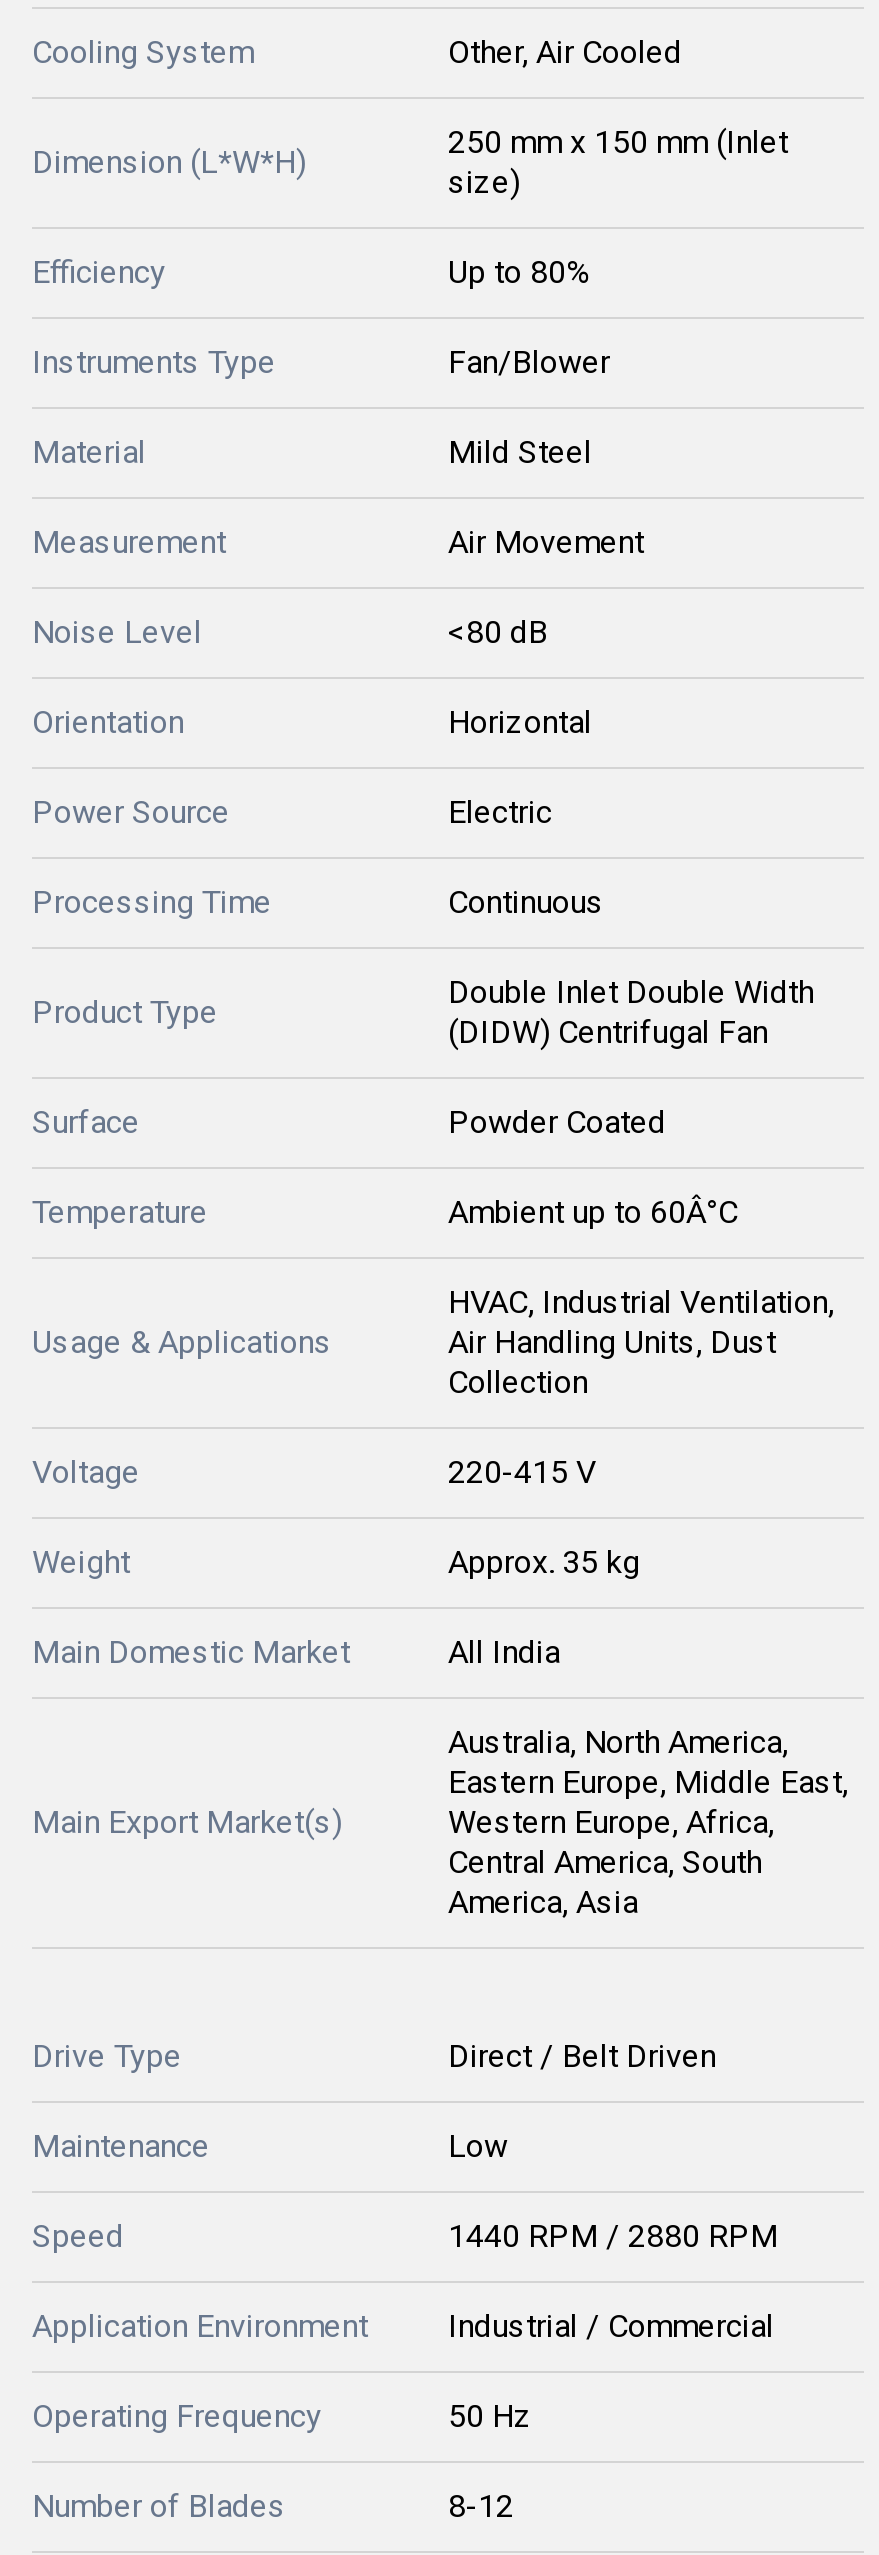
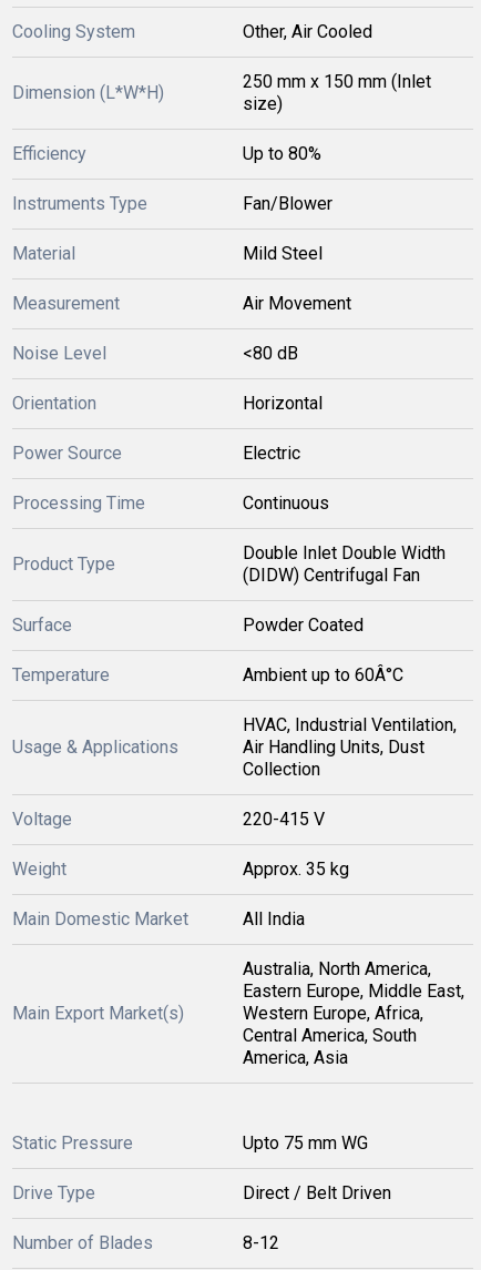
+ Static Pressure
+ Upto 75 mm WG

moved down: Drive Type | Direct / Belt Driven

- Maintenance
- Low
- Speed
- 1440 RPM / 2880 RPM
- Application Environment
- Industrial / Commercial
- Operating Frequency
- 50 Hz
